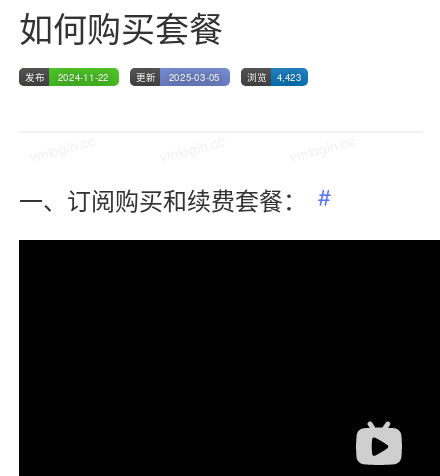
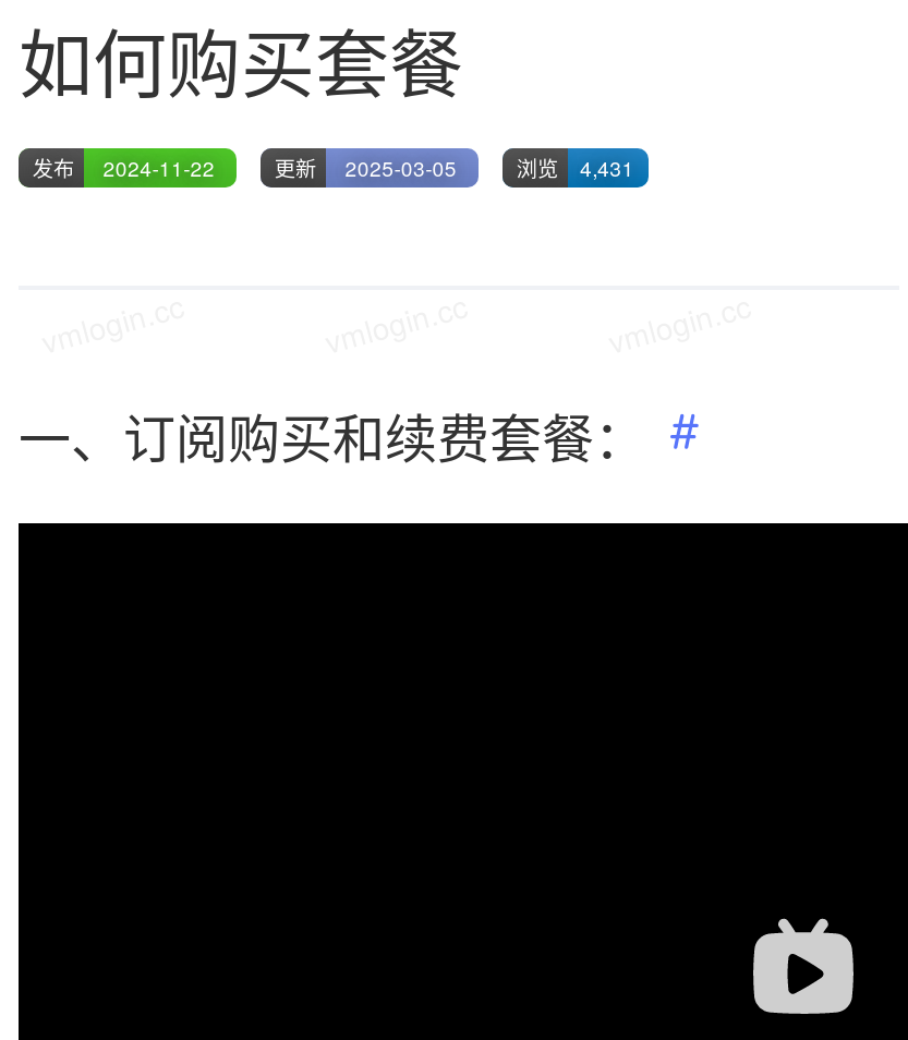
- 浏览 4,423
+ 浏览 4,431
